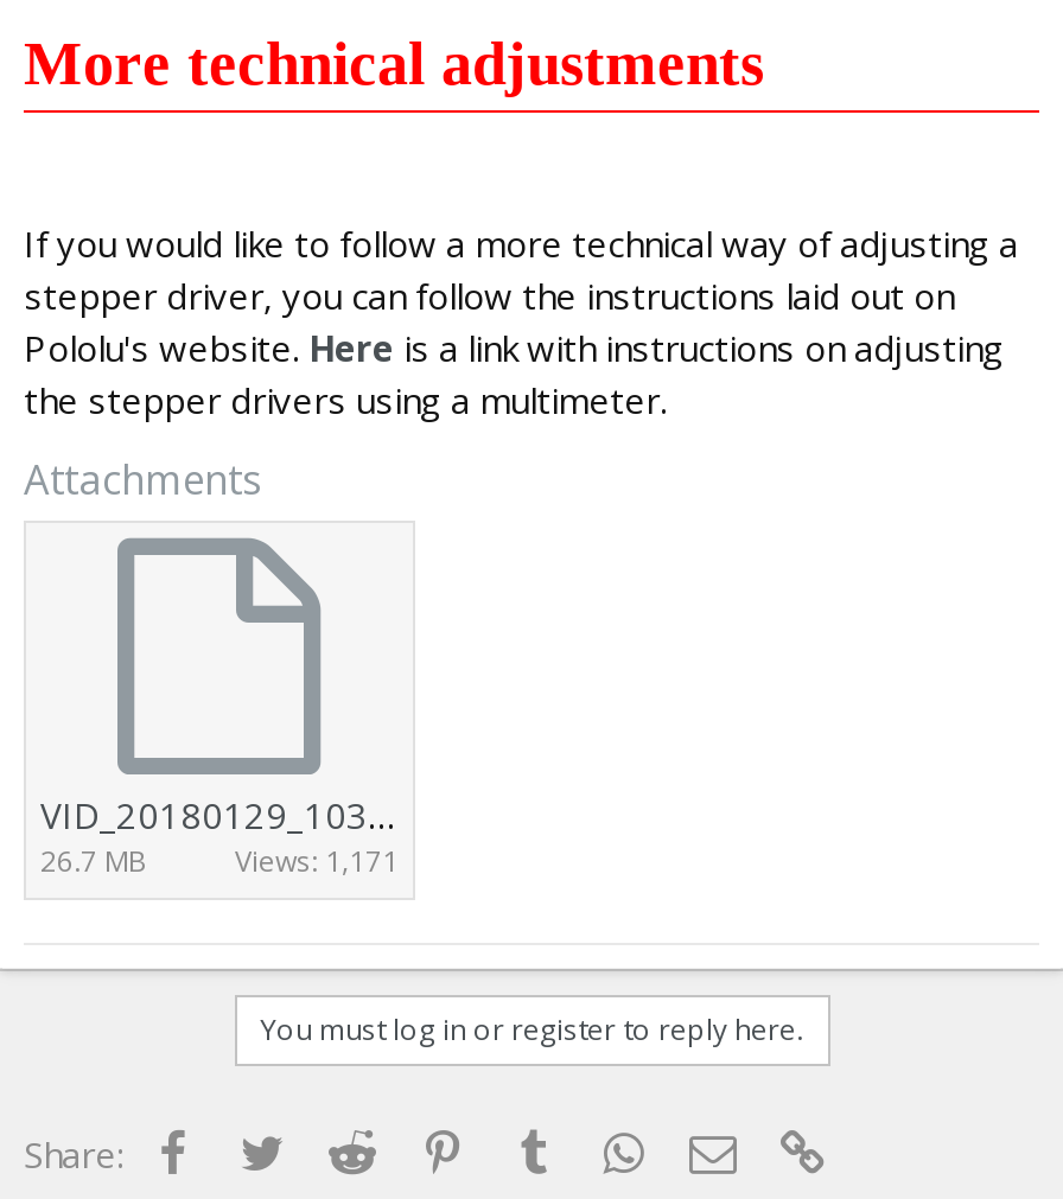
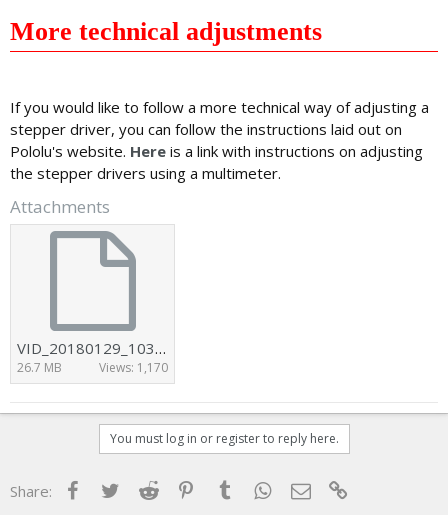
- Views: 1,171
+ Views: 1,170
